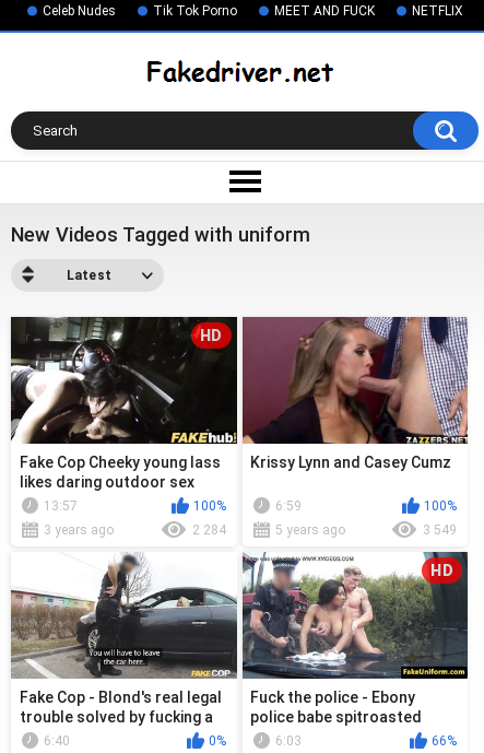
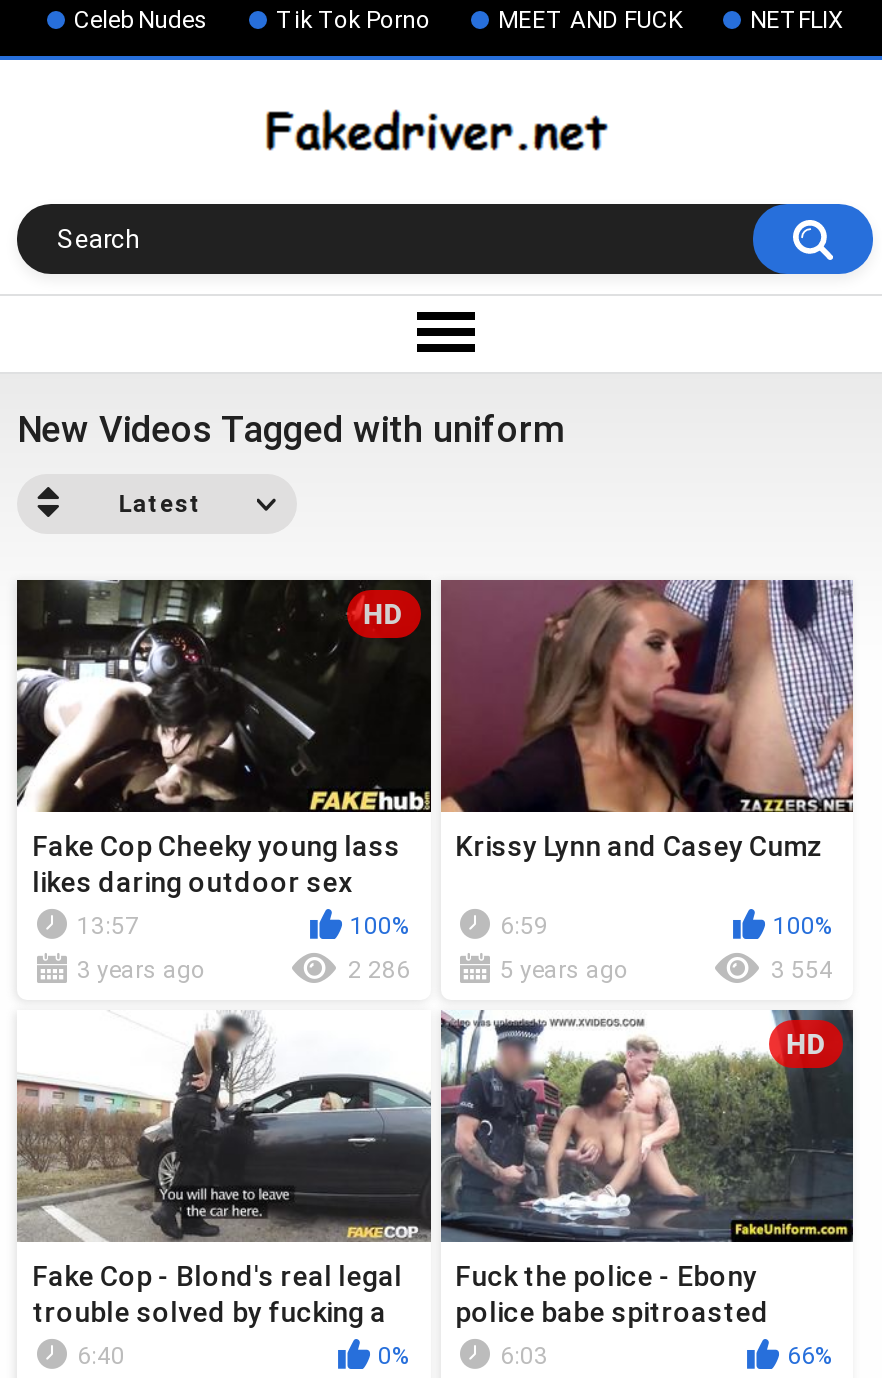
- 2 284
+ 2 286

- 3 549
+ 3 554
